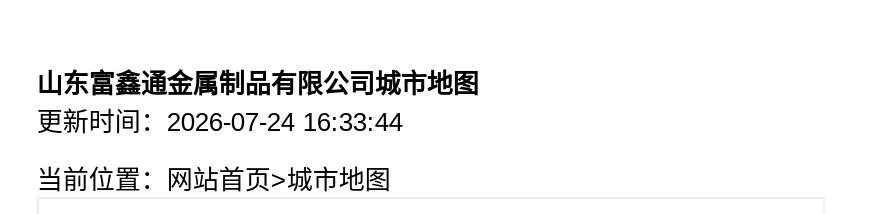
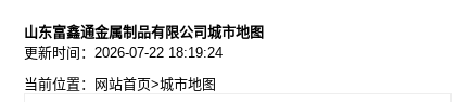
- 更新时间：2026-07-24 16:33:44
+ 更新时间：2026-07-22 18:19:24
